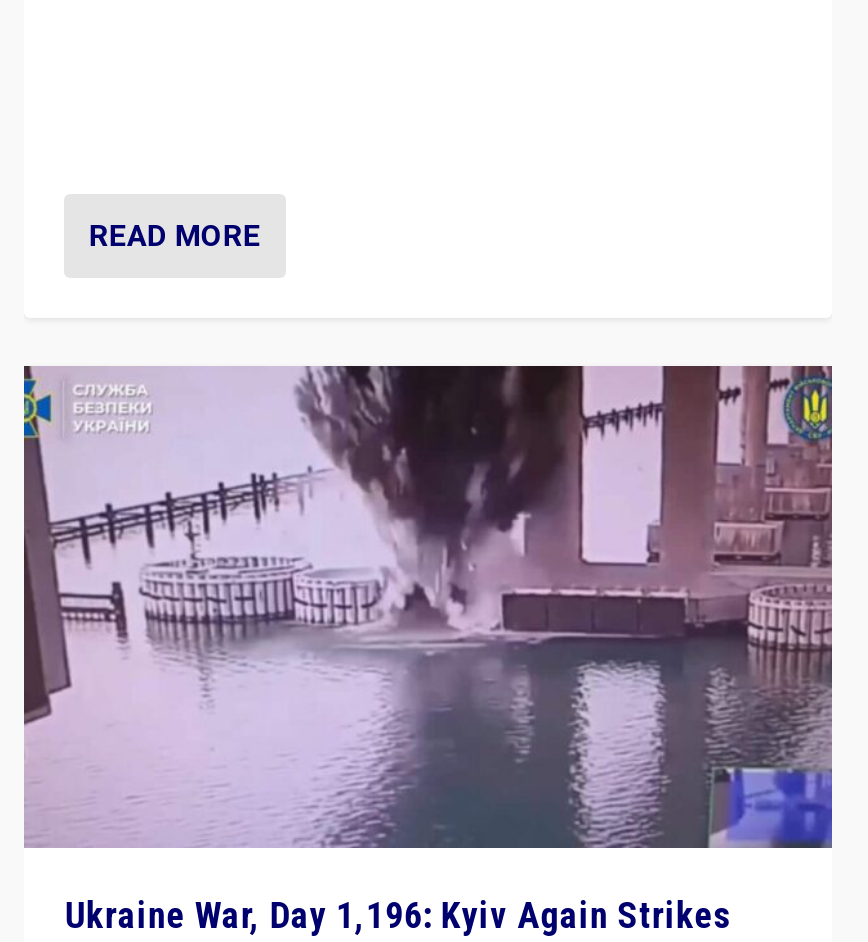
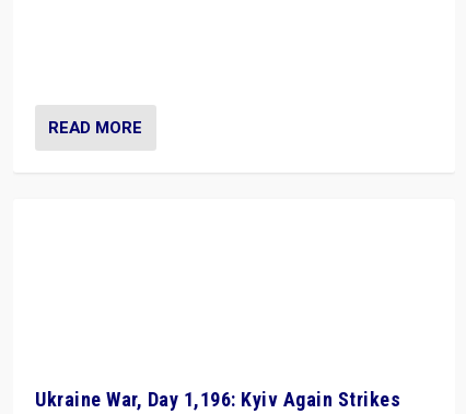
- [image]
